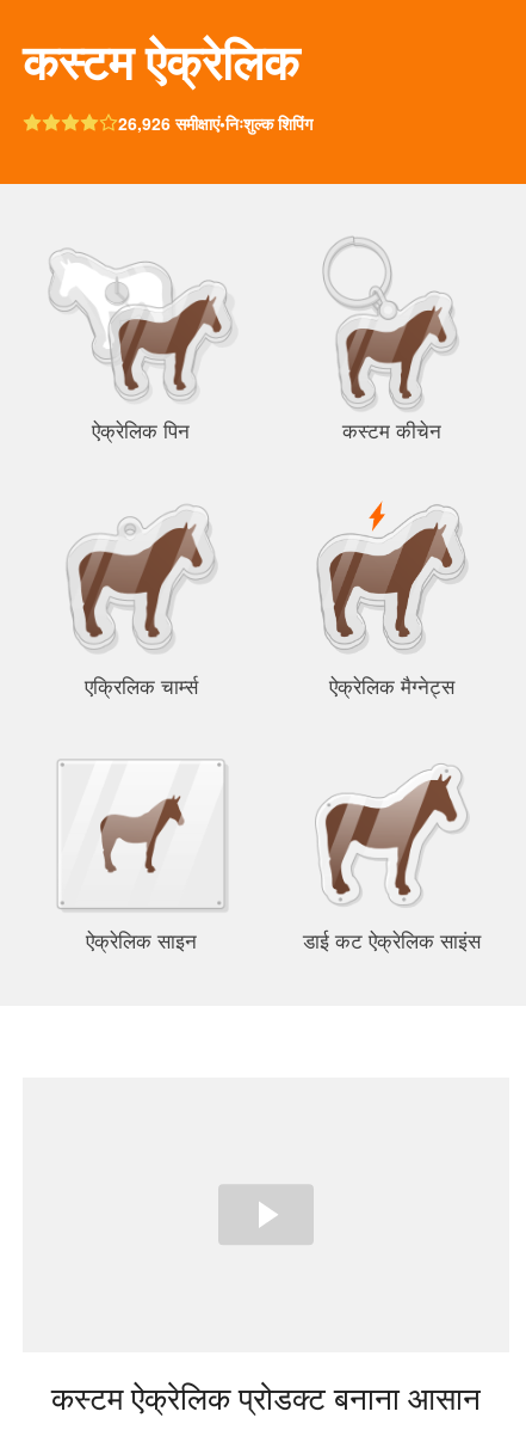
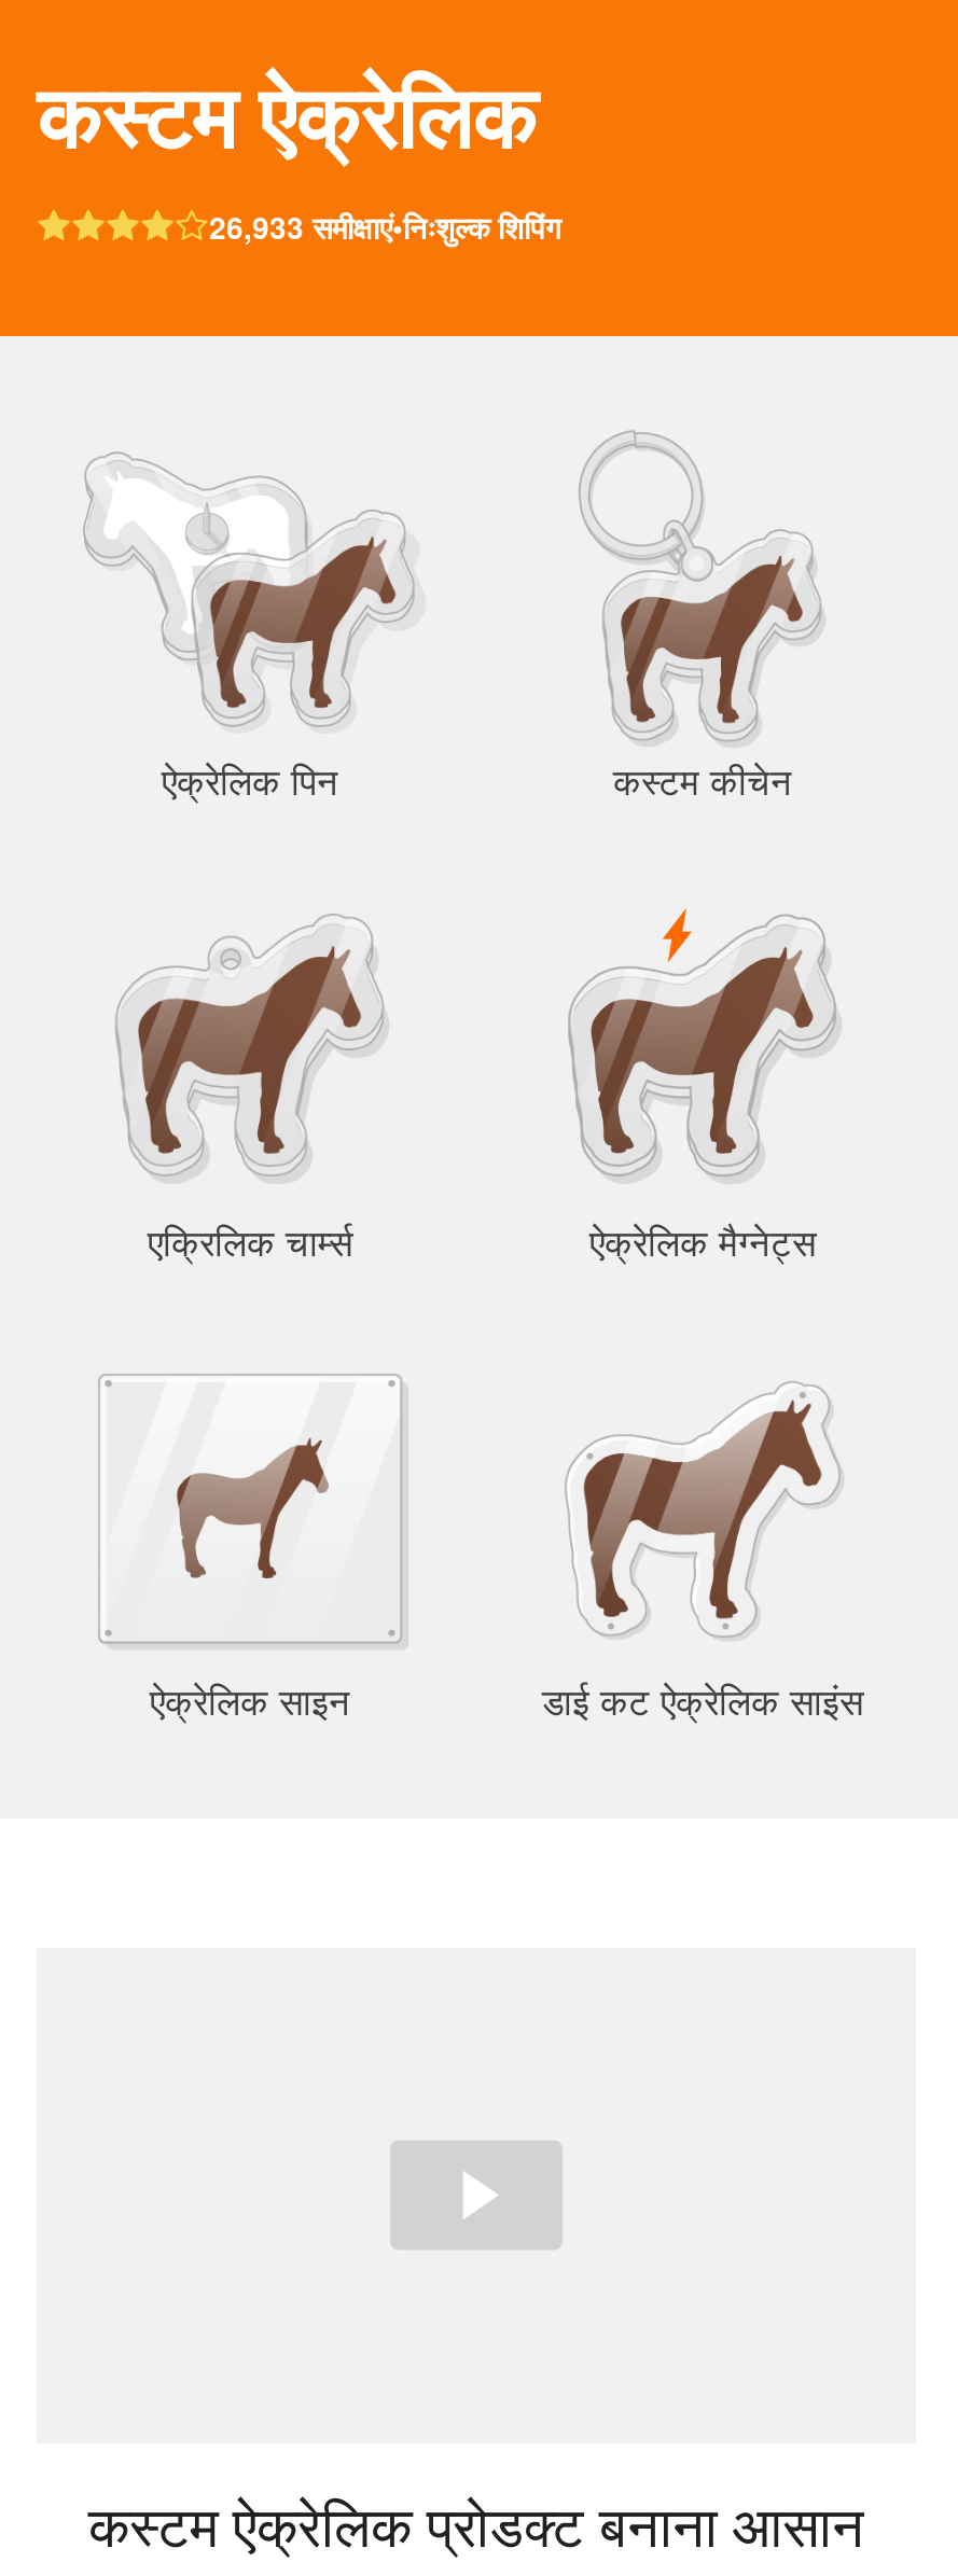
- 26,926 समीक्षाएं•निःशुल्क शिपिंग
+ 26,933 समीक्षाएं•निःशुल्क शिपिंग
